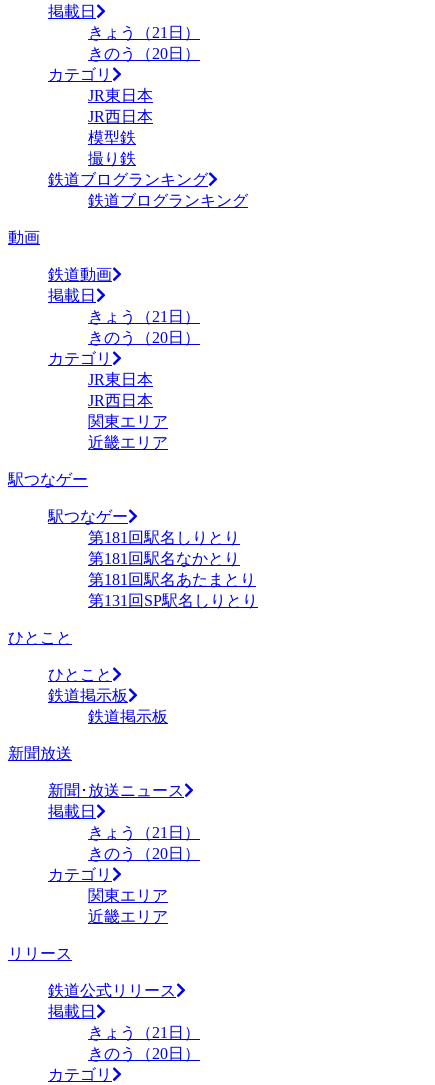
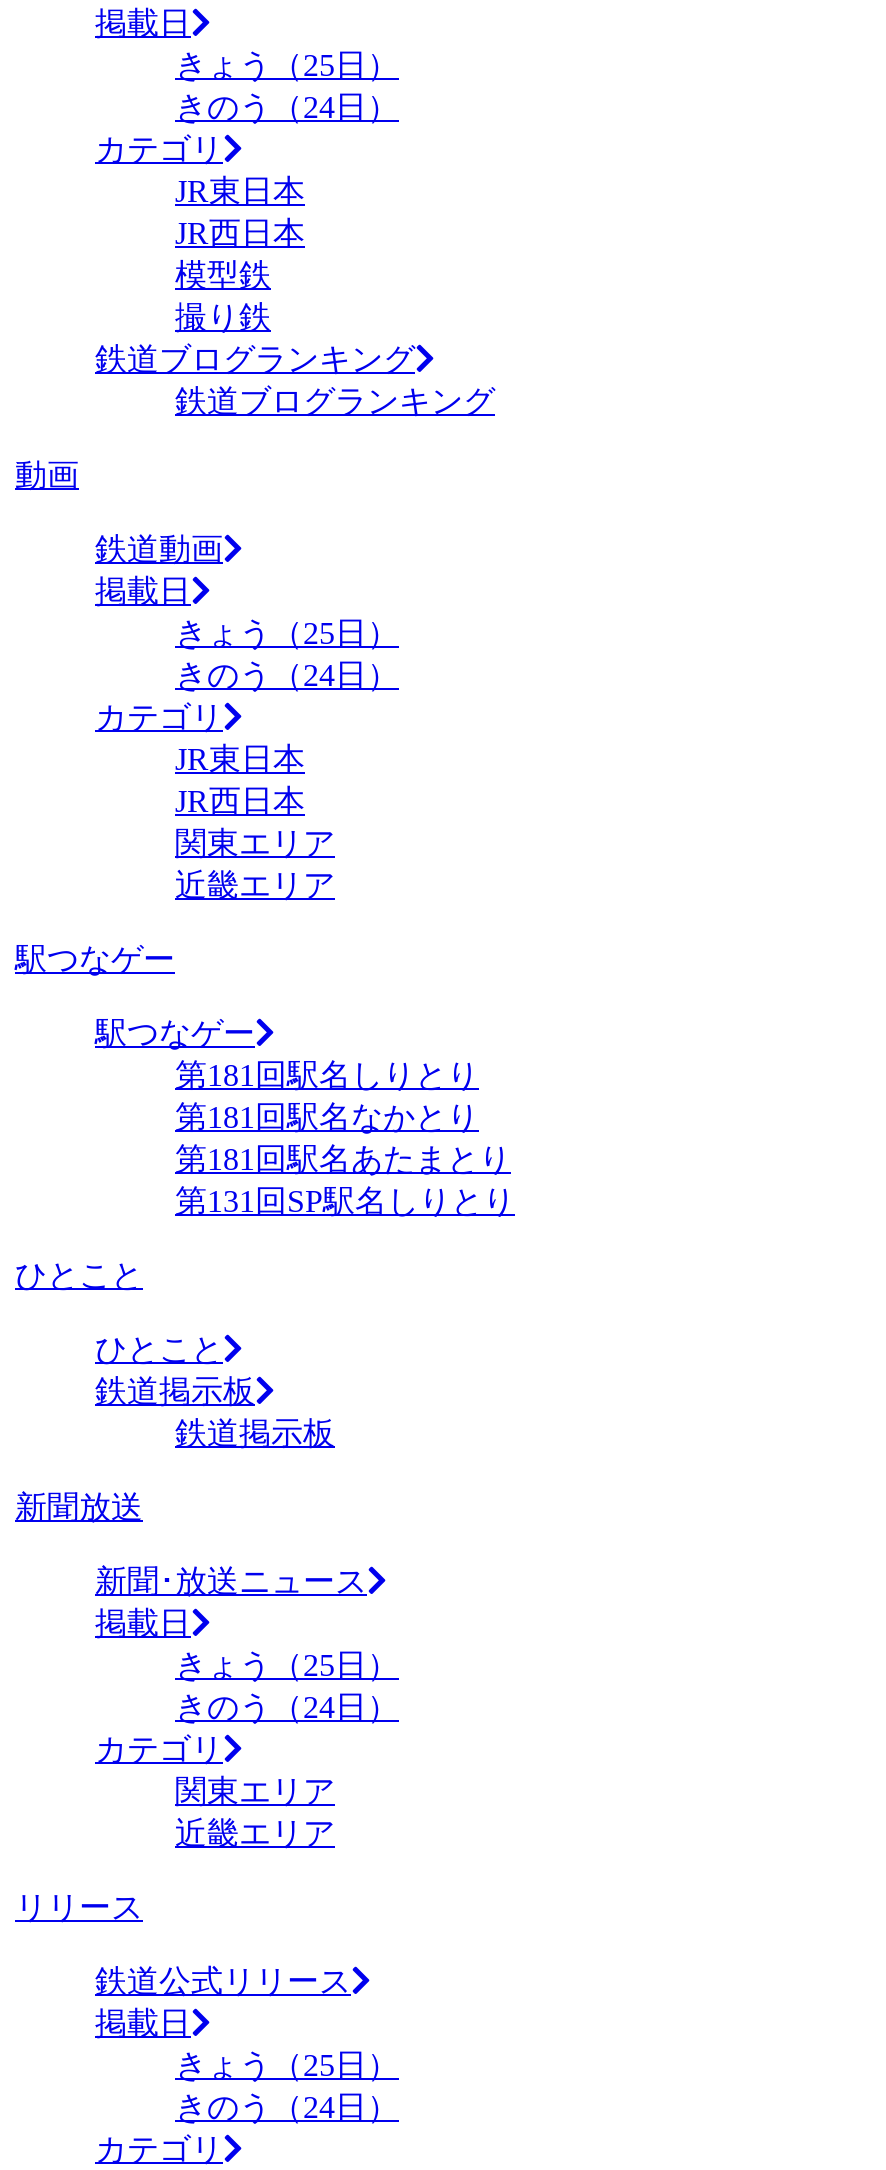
- きょう（21日）
+ きょう（25日）

- きのう（20日）
+ きのう（24日）

- きょう（21日）
+ きょう（25日）

- きのう（20日）
+ きのう（24日）

- きょう（21日）
+ きょう（25日）

- きのう（20日）
+ きのう（24日）

- きょう（21日）
+ きょう（25日）

- きのう（20日）
+ きのう（24日）
